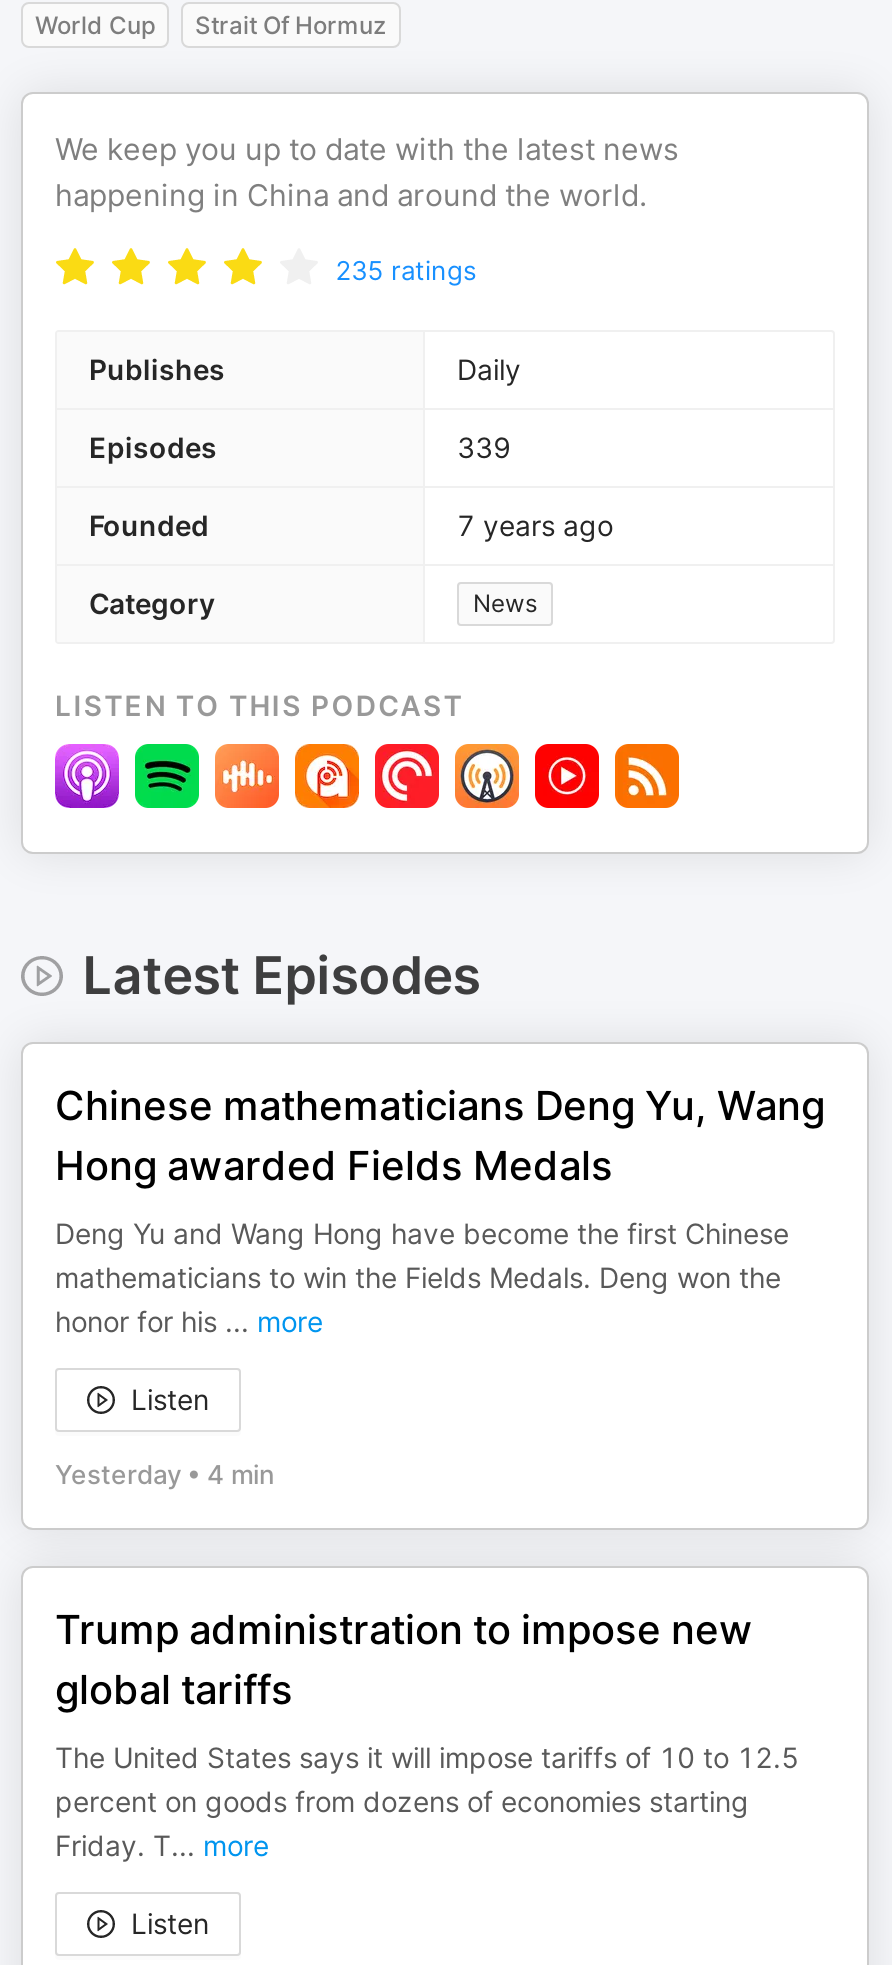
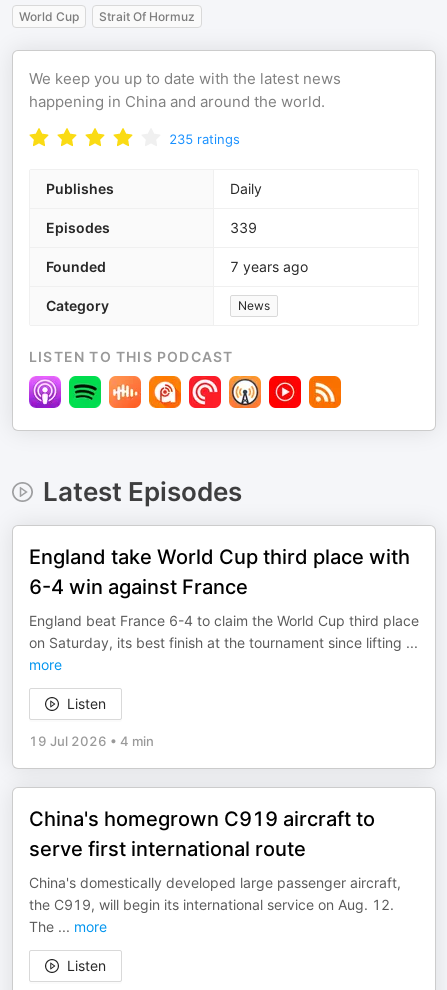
- Chinese mathematicians Deng Yu, Wang
- Hong awarded Fields Medals
+ England take World Cup third place with
+ 6-4 win against France

- Deng Yu and Wang Hong have become the first Chinese
- mathematicians to win the Fields Medals. Deng won the
- honor for his... more
+ England beat France 6-4 to claim the World Cup third place
+ on Saturday, its best finish at the tournament since lifting...
+ more

- Yesterday • 4 min
+ 19 Jul 2026 • 4 min

- Trump administration to impose new
- global tariffs
+ China's homegrown C919 aircraft to
+ serve first international route

- The United States says it will impose tariffs of 10 to 12.5
- percent on goods from dozens of economies starting
- Friday. T... more
+ China's domestically developed large passenger aircraft,
+ the C919, will begin its international service on Aug. 12.
+ The... more
